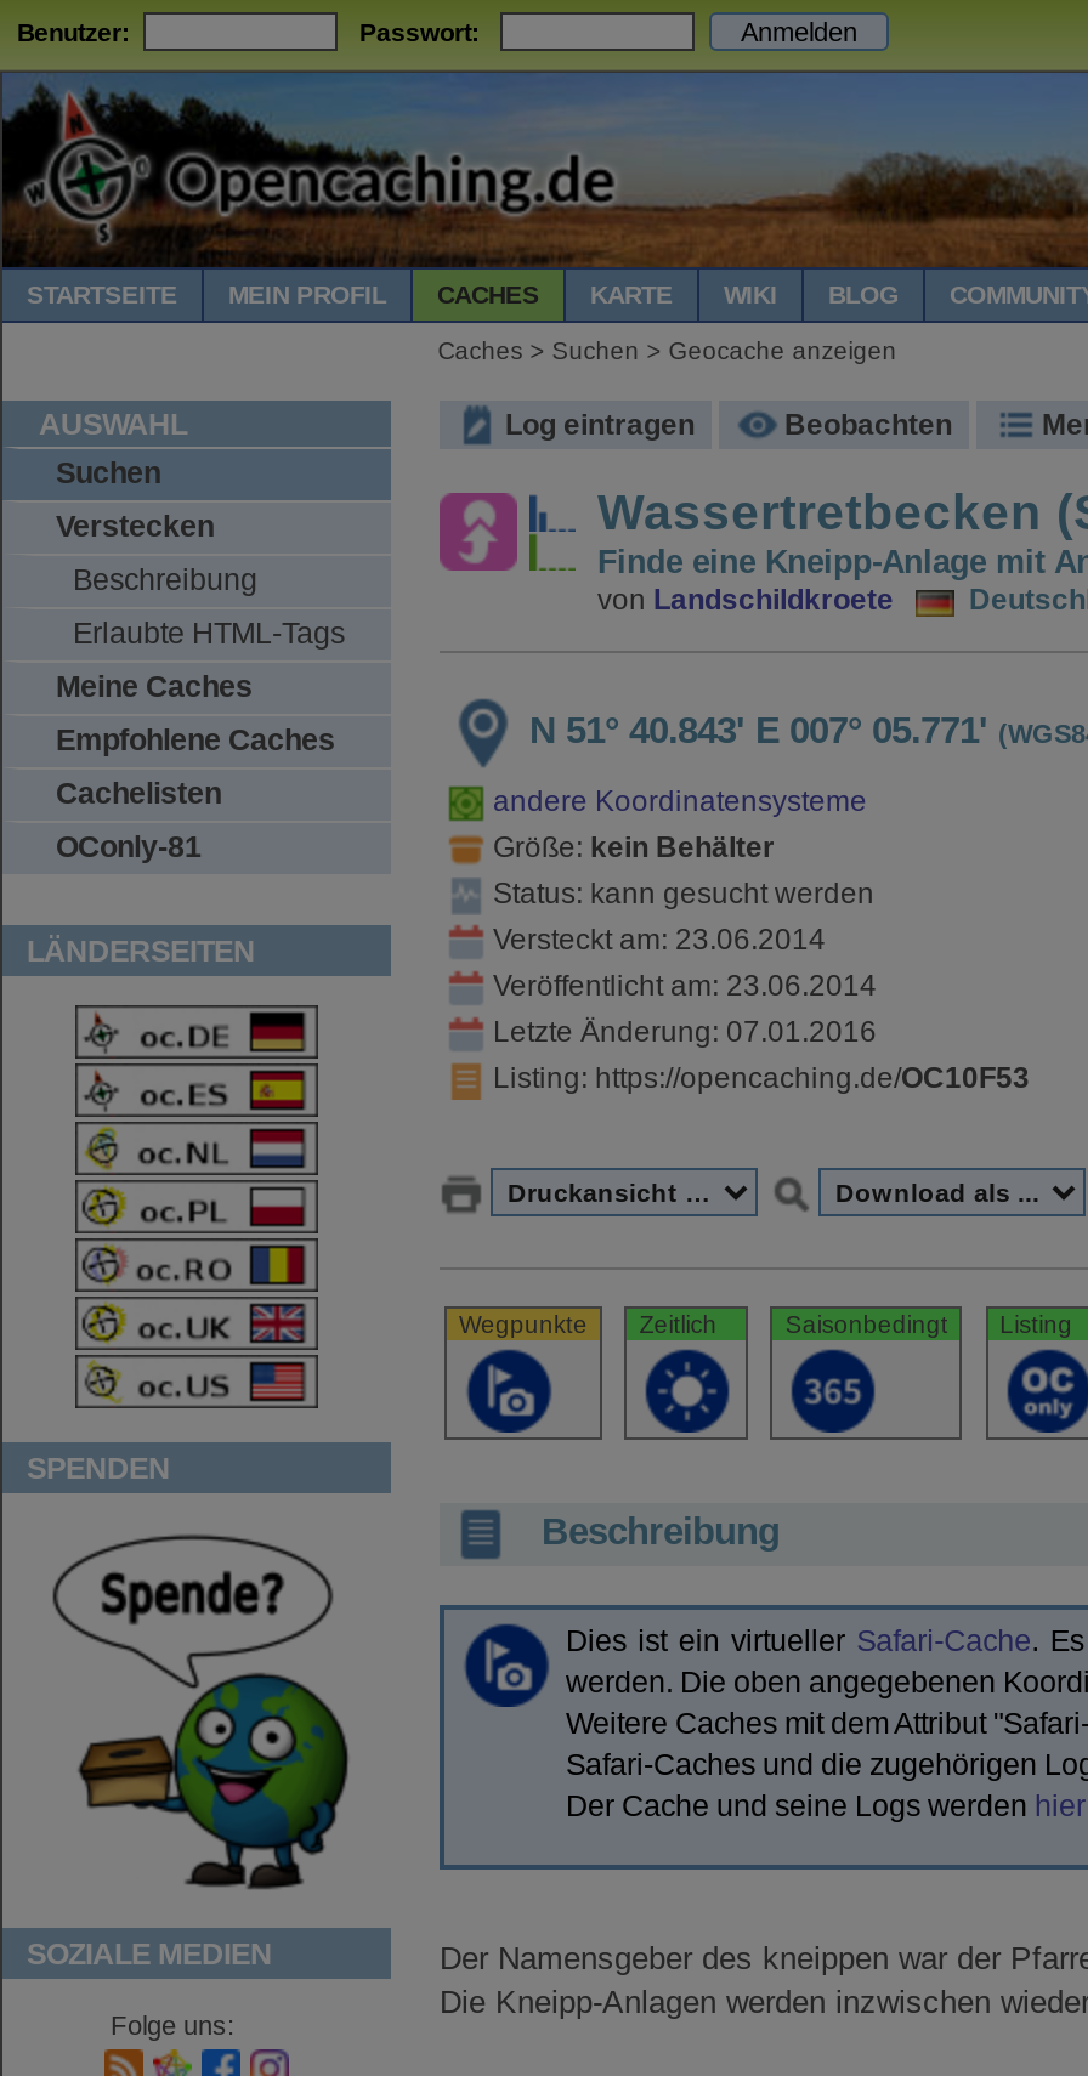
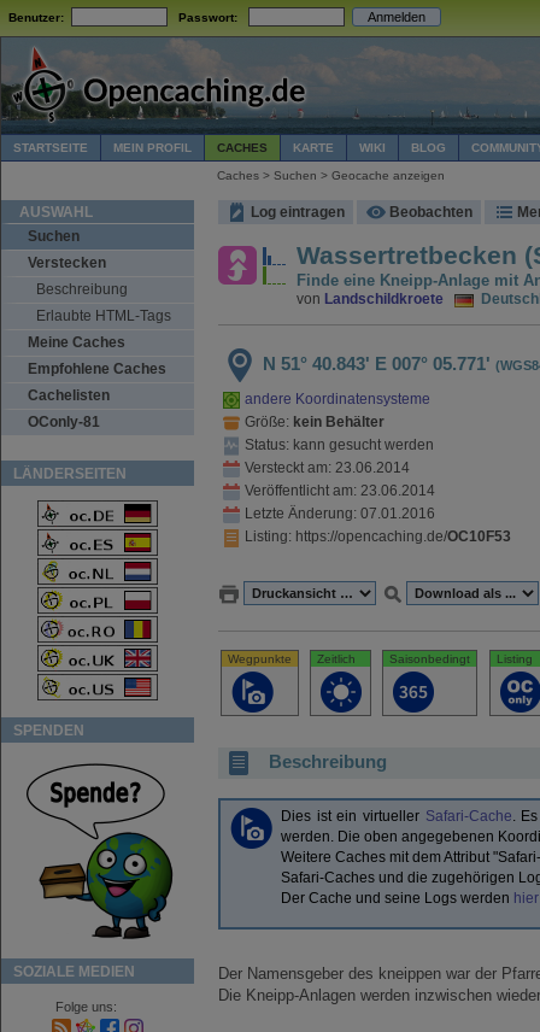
- [image]
+ [image]
